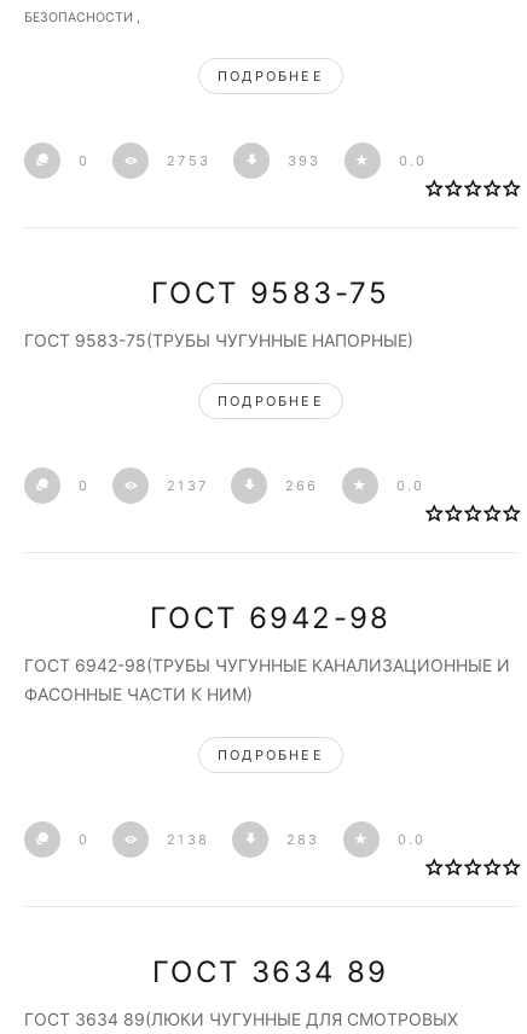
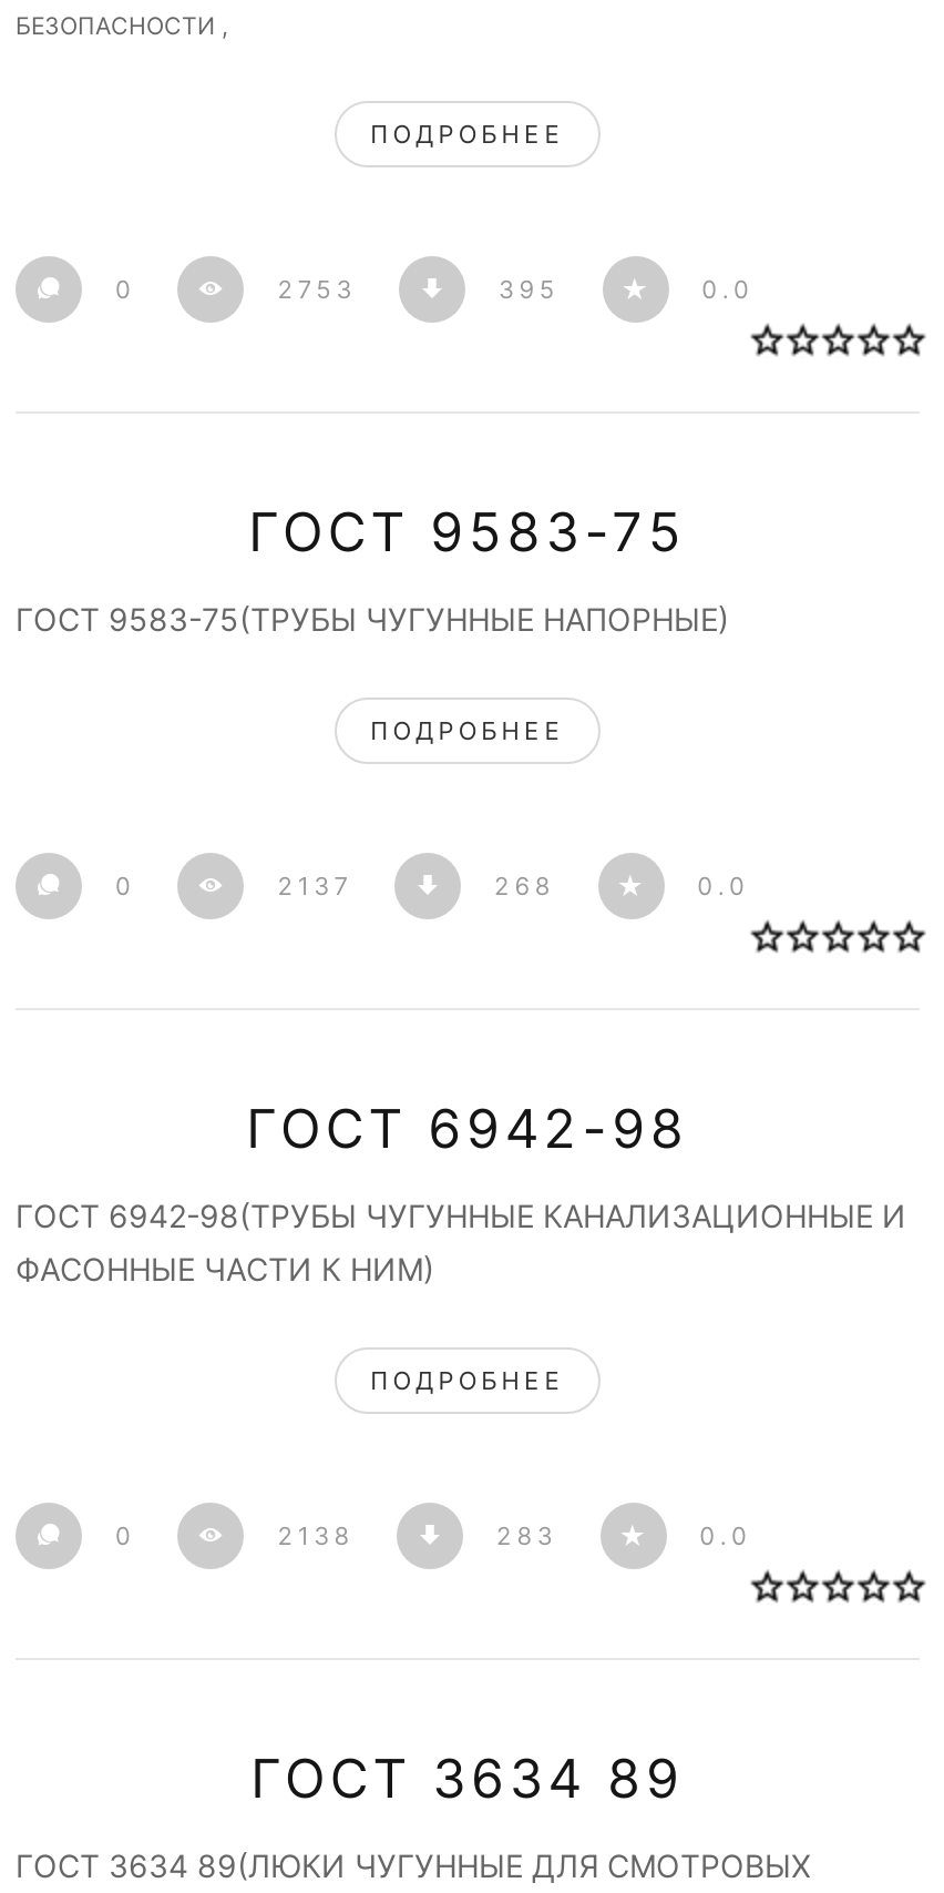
- 393
+ 395

- 266
+ 268
